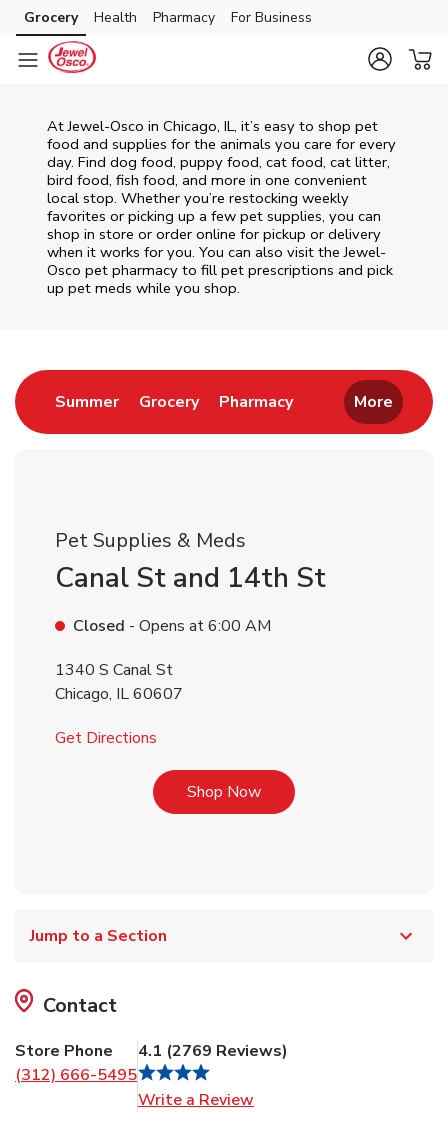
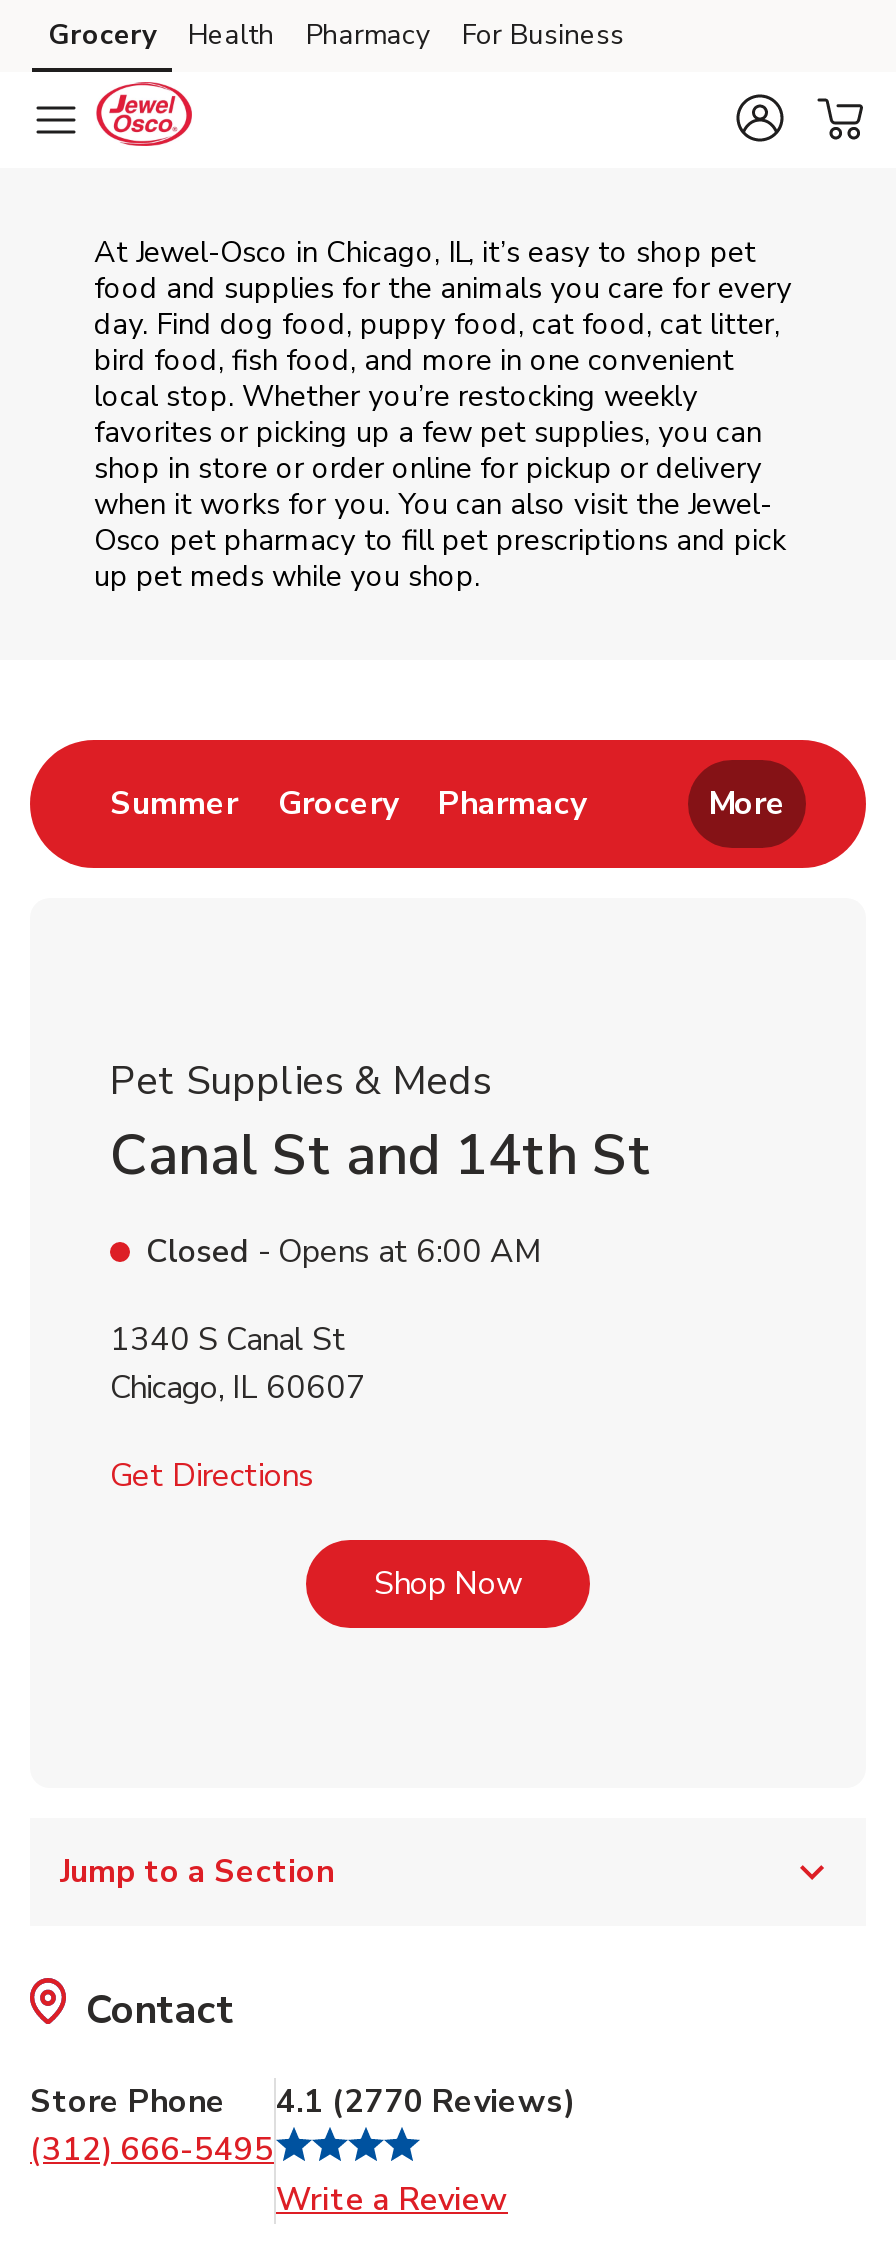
- Store Phone 4.1 (2769 Reviews)
+ Store Phone 4.1 (2770 Reviews)
